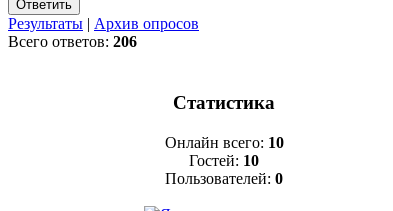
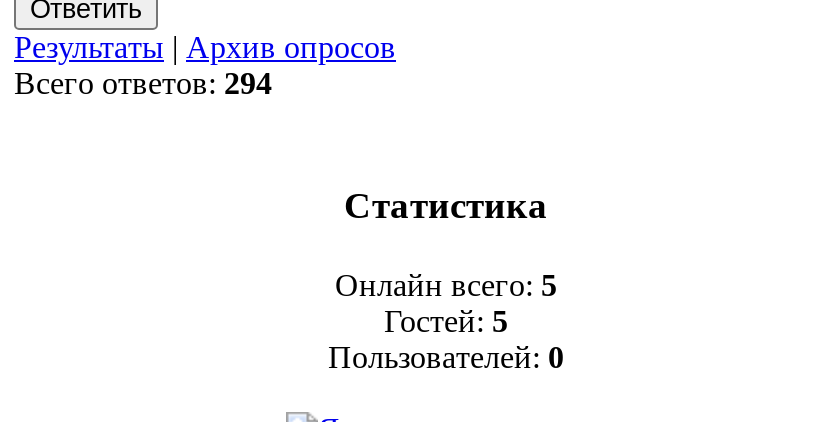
- Всего ответов: 206
+ Всего ответов: 294

- Онлайн всего: 10
+ Онлайн всего: 5

- Гостей: 10
+ Гостей: 5
